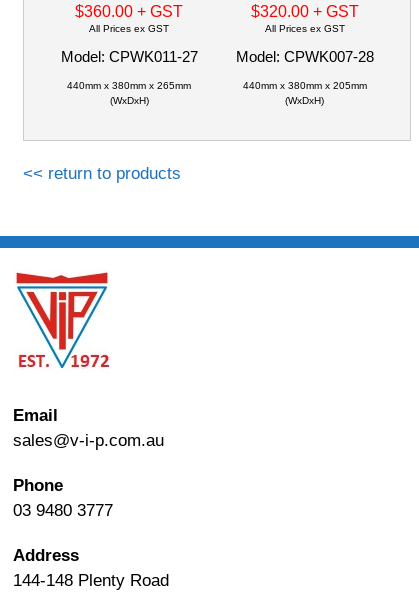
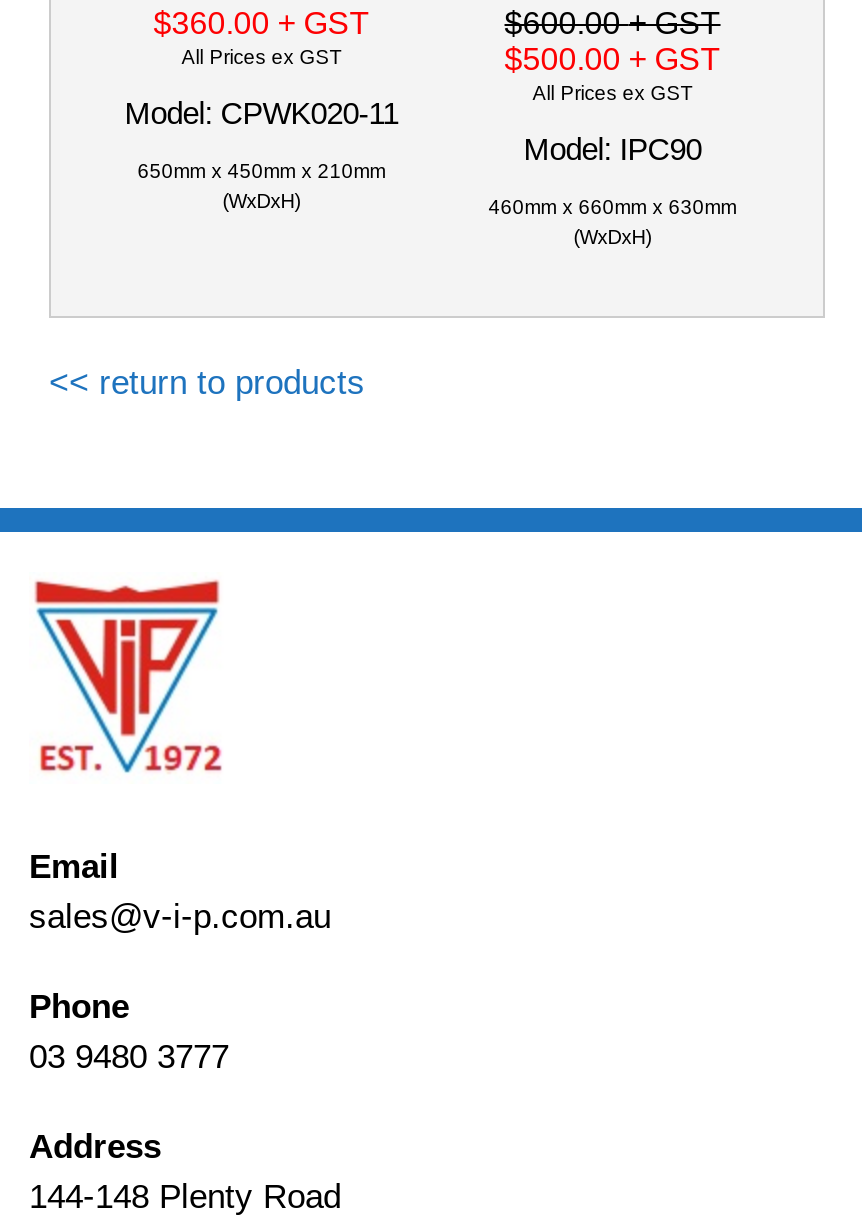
- $320.00 + GST
+ $600.00+ GST
+ $500.00 + GST

- Model: CPWK011-27
+ Model: CPWK020-11

- Model: CPWK007-28
+ Model: IPC90

- 440mm x 380mm x 265mm
+ 650mm x 450mm x 210mm

- 440mm x 380mm x 205mm
+ 460mm x 660mm x 630mm
